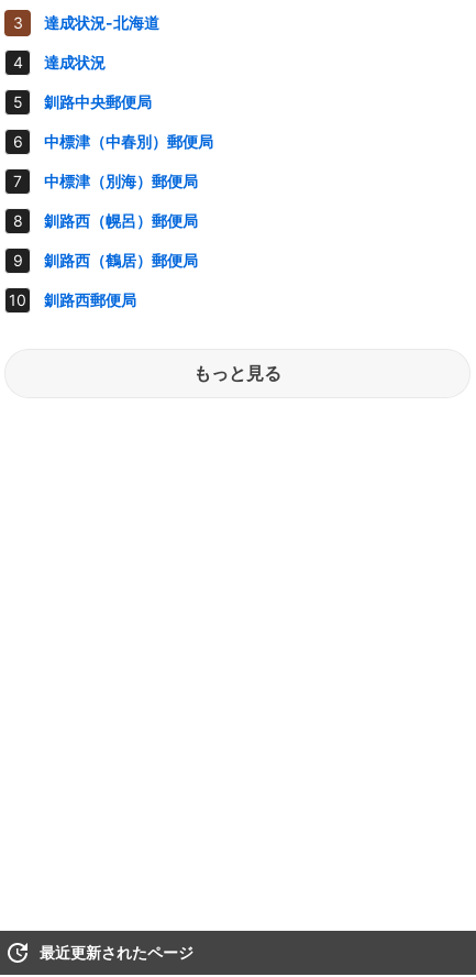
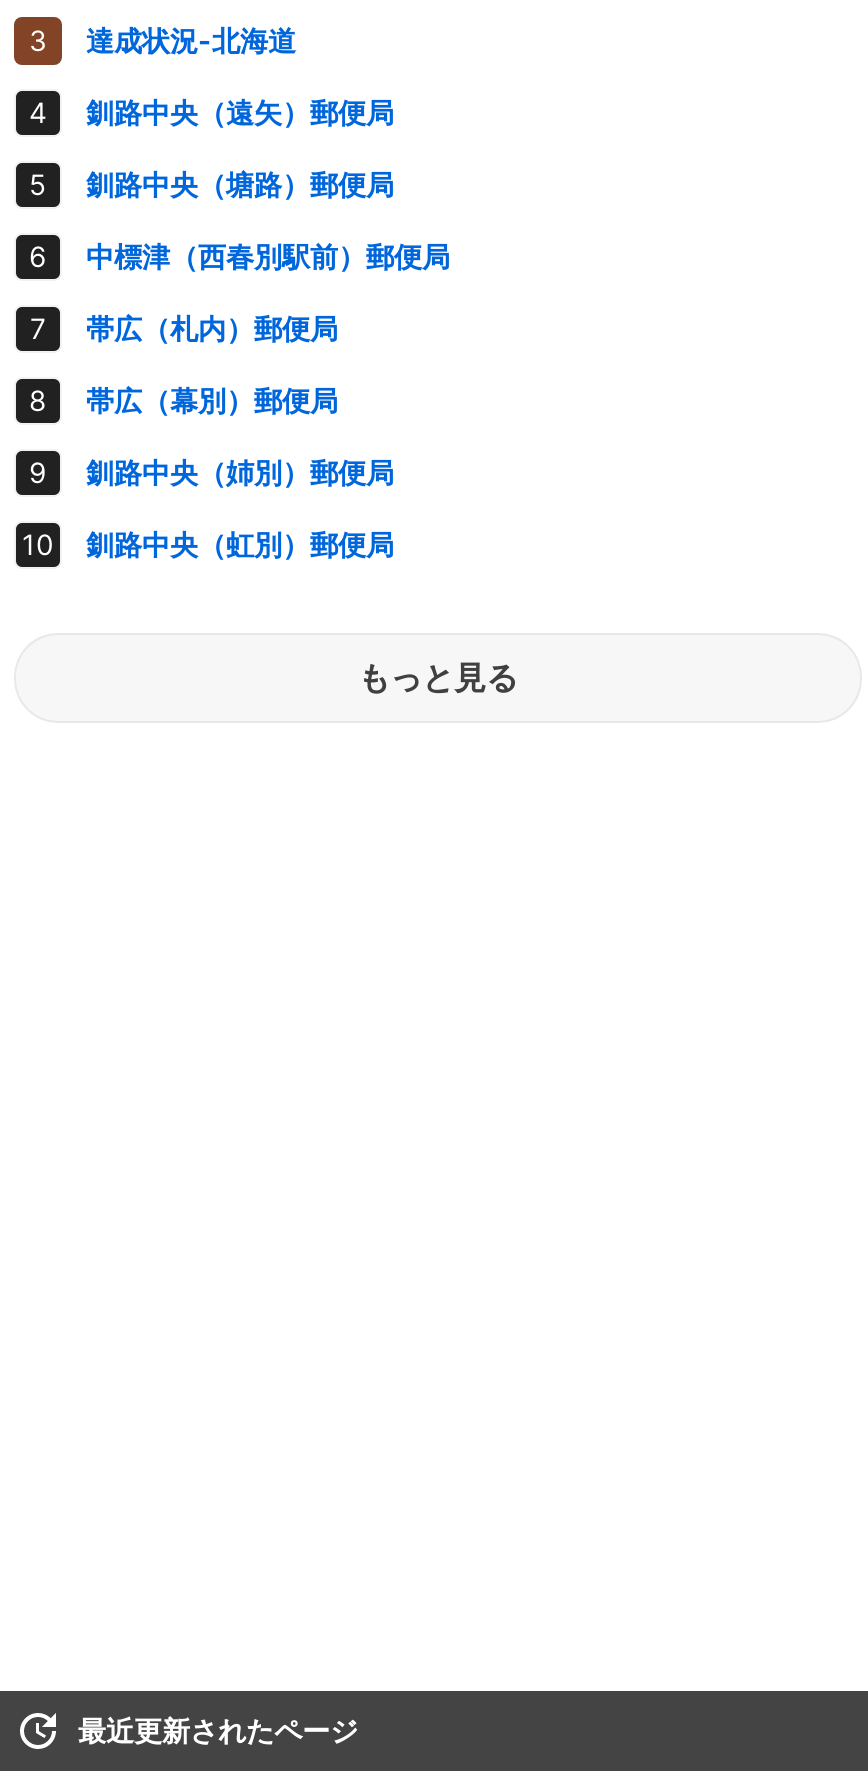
- 達成状況
+ 釧路中央（遠矢）郵便局

- 釧路中央郵便局
+ 釧路中央（塘路）郵便局

- 中標津（中春別）郵便局
+ 中標津（西春別駅前）郵便局

- 中標津（別海）郵便局
+ 帯広（札内）郵便局

- 釧路西（幌呂）郵便局
+ 帯広（幕別）郵便局

- 釧路西（鶴居）郵便局
+ 釧路中央（姉別）郵便局

- 釧路西郵便局
+ 釧路中央（虹別）郵便局
